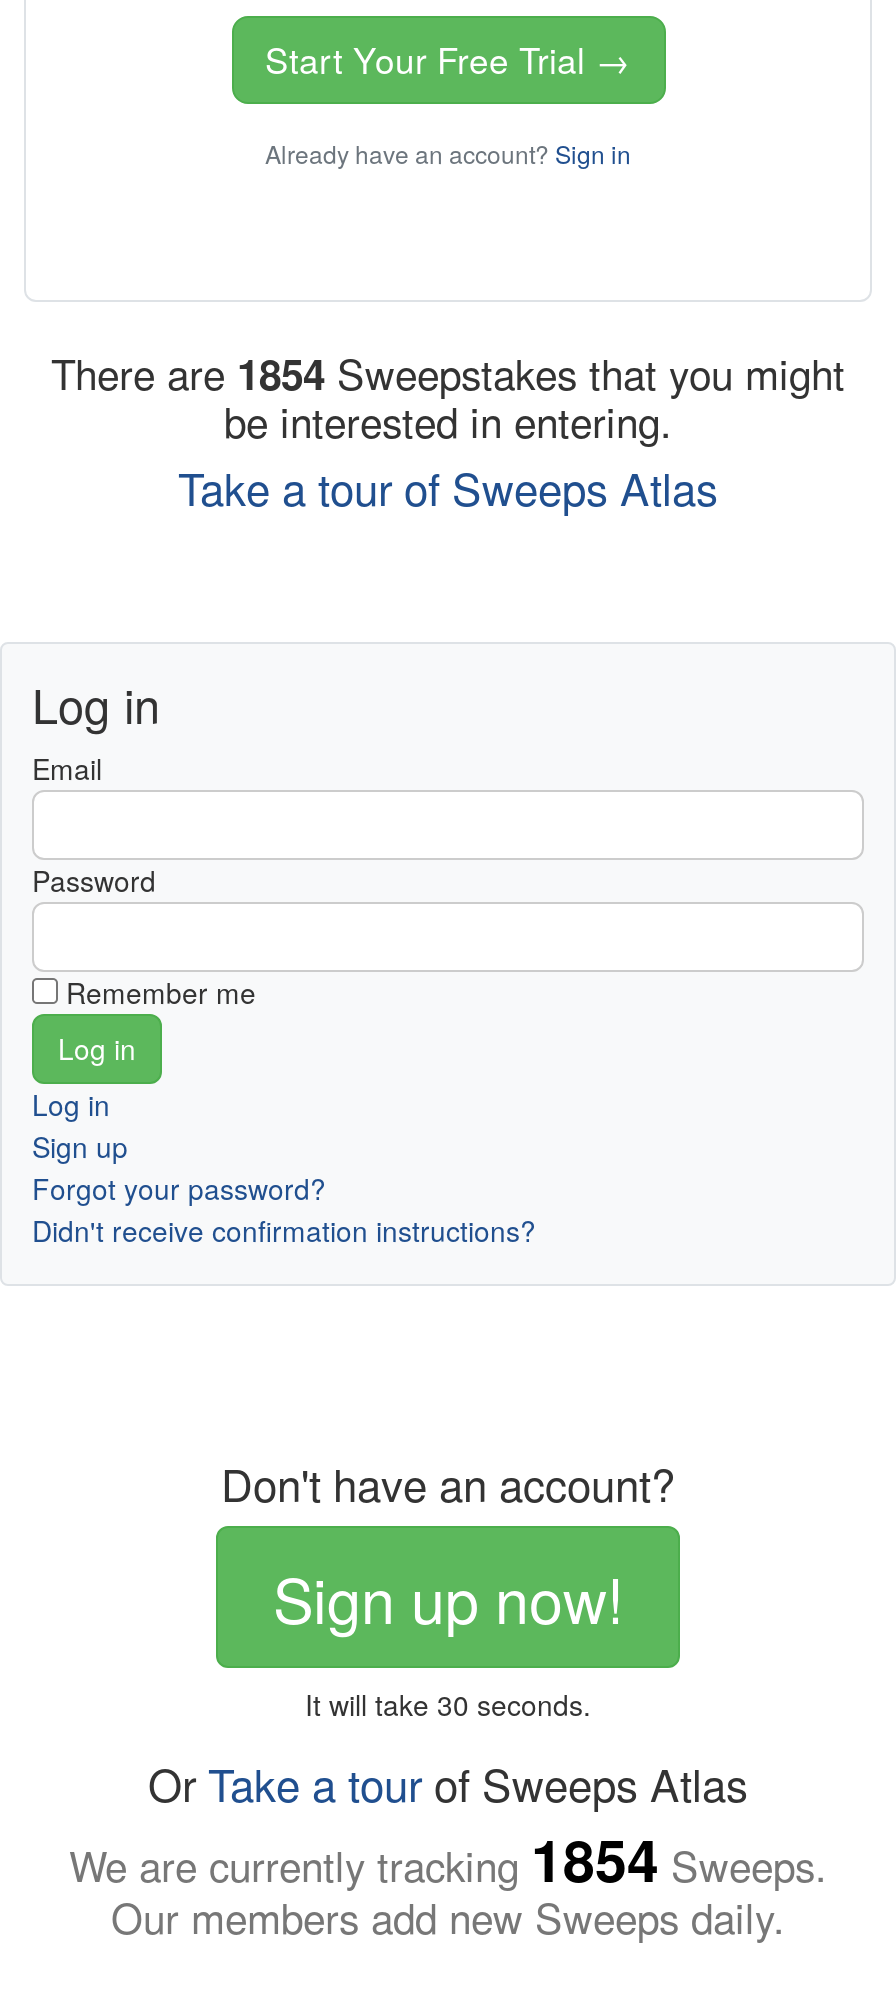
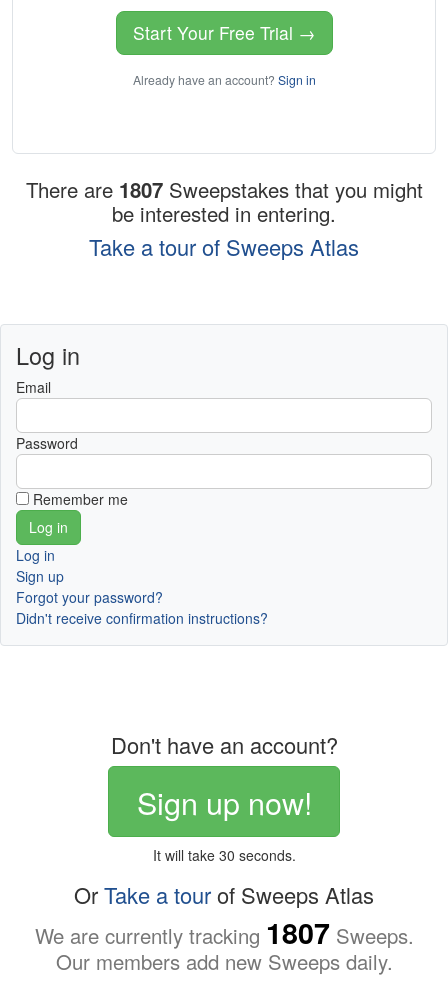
- There are 1854 Sweepstakes that you might
+ There are 1807 Sweepstakes that you might

- We are currently tracking 1854 Sweeps.
+ We are currently tracking 1807 Sweeps.
